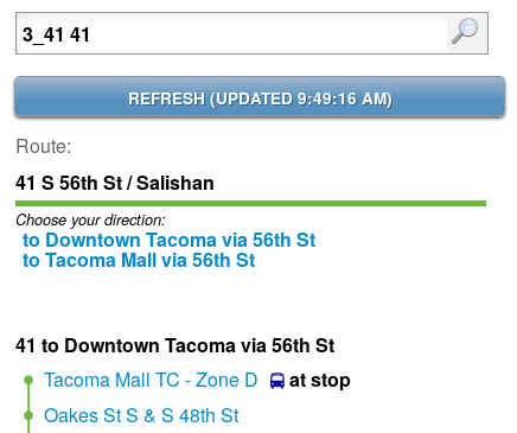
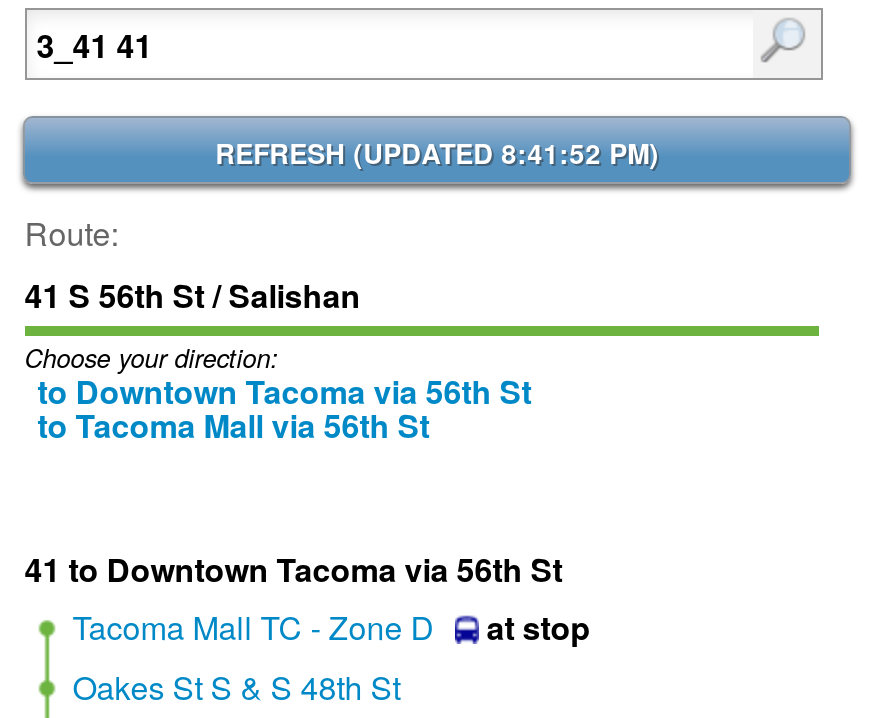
- REFRESH (UPDATED 9:49:16 AM)
+ REFRESH (UPDATED 8:41:52 PM)
